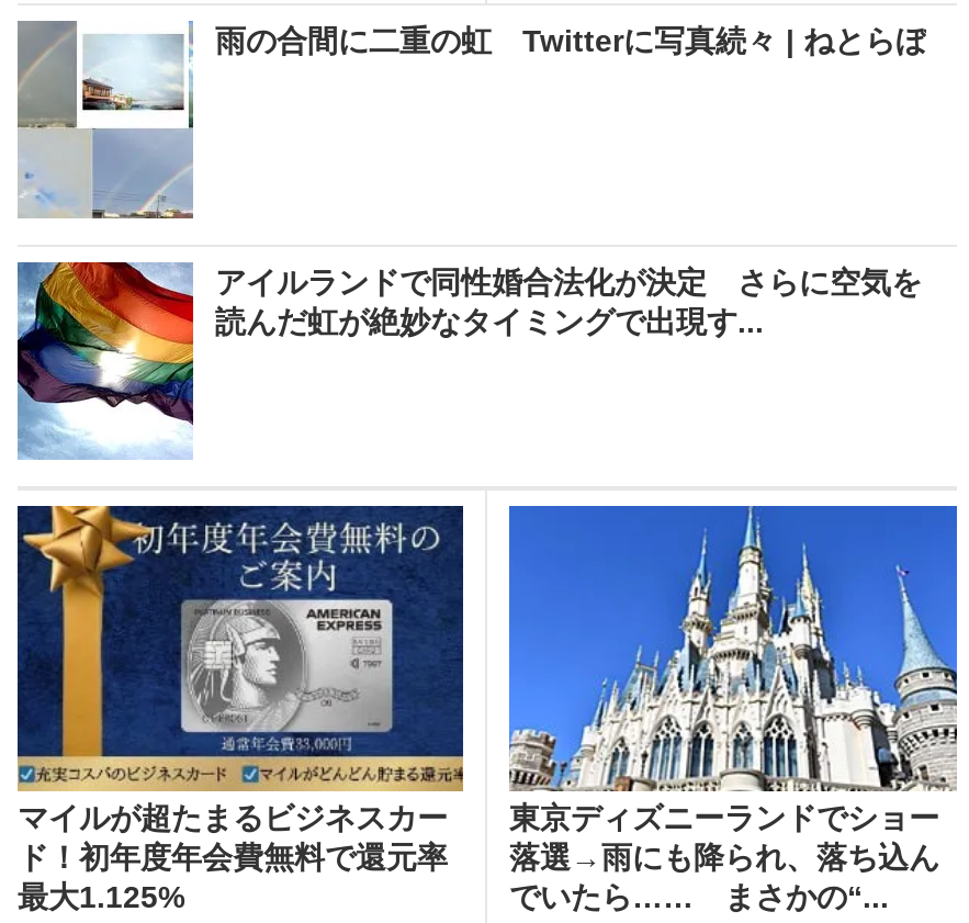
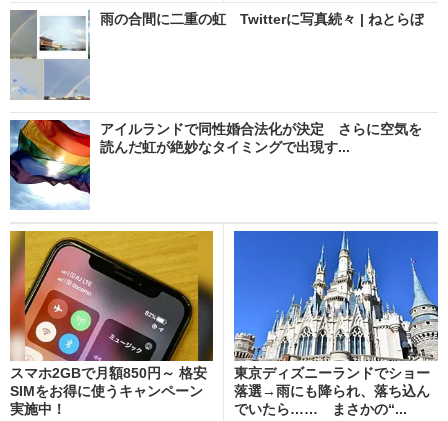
- [image]
- マイルが超たまるビジネスカー
- ド！初年度年会費無料で還元率
- 最大1.125%
+ [image]
+ スマホ2GBで月額850円～ 格安
+ SIMをお得に使うキャンペーン
+ 実施中！
